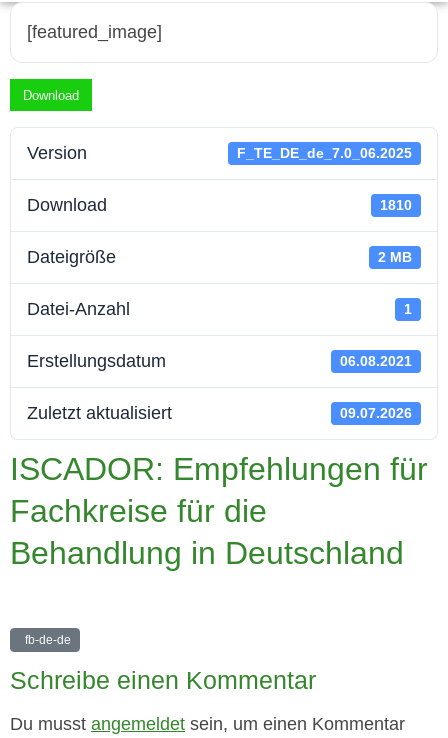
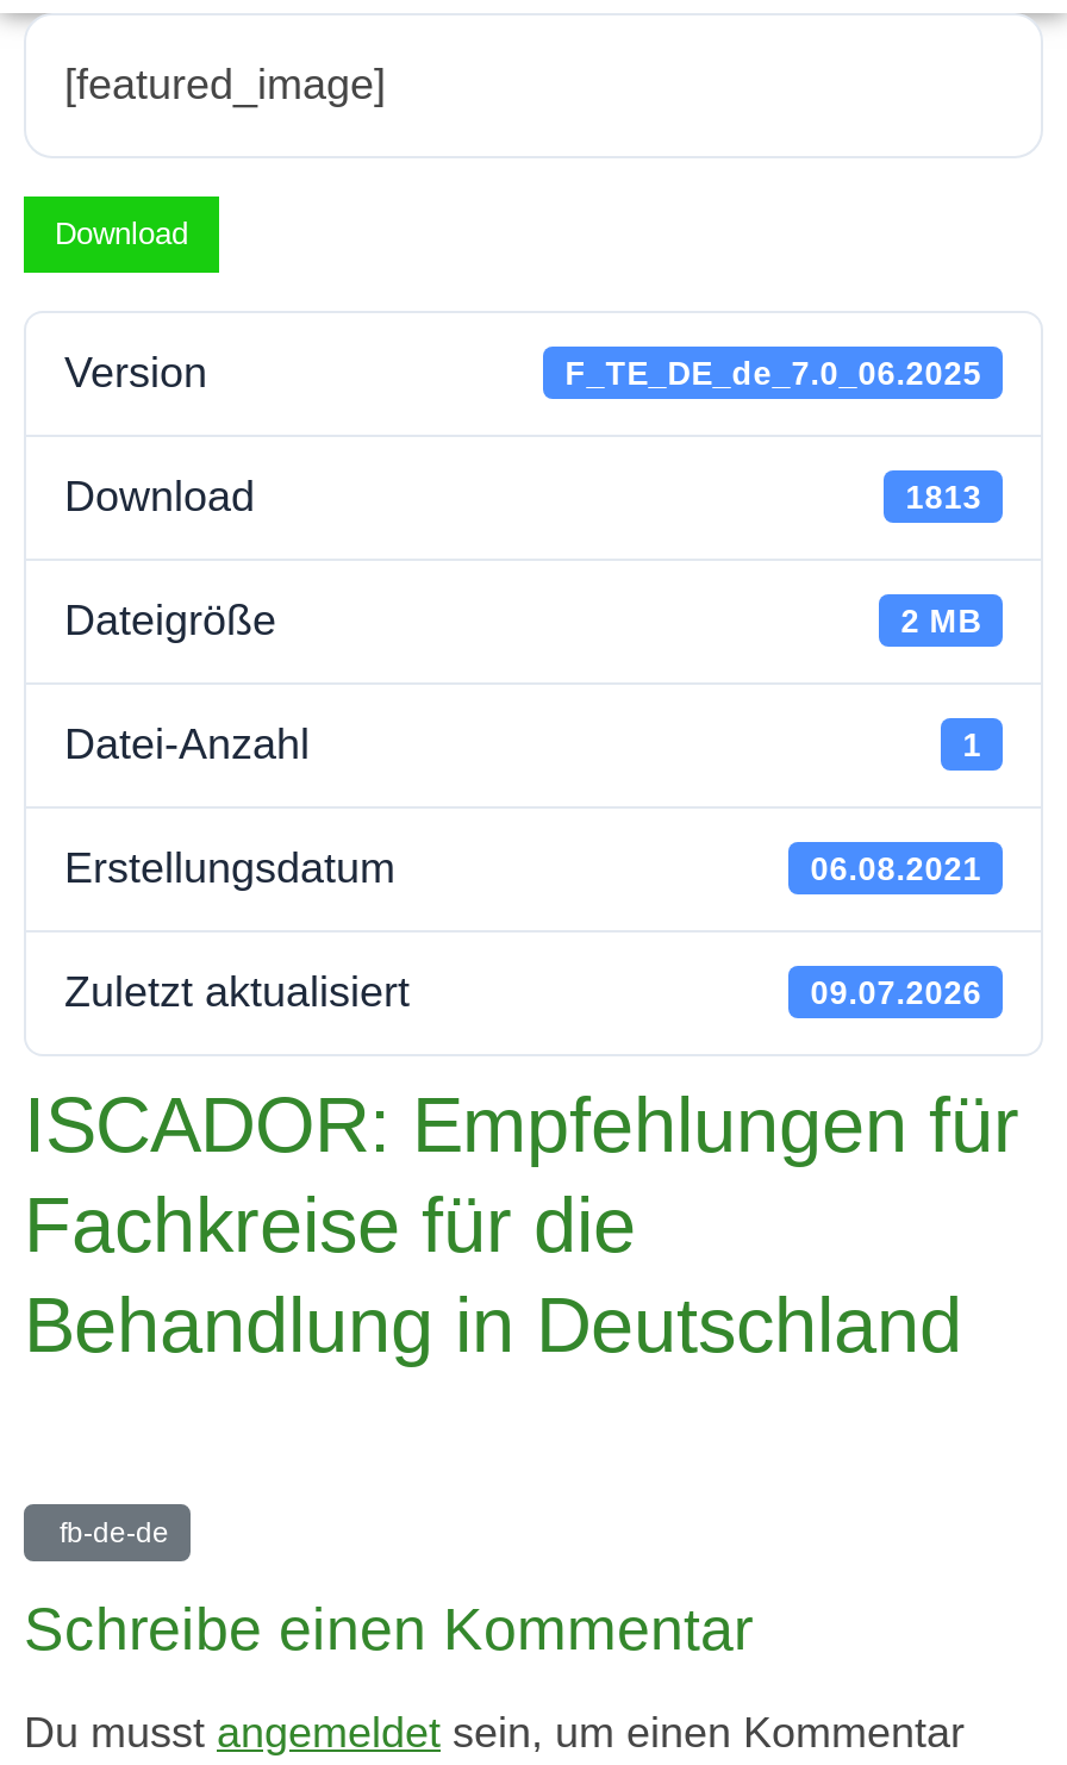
- 1810
+ 1813
